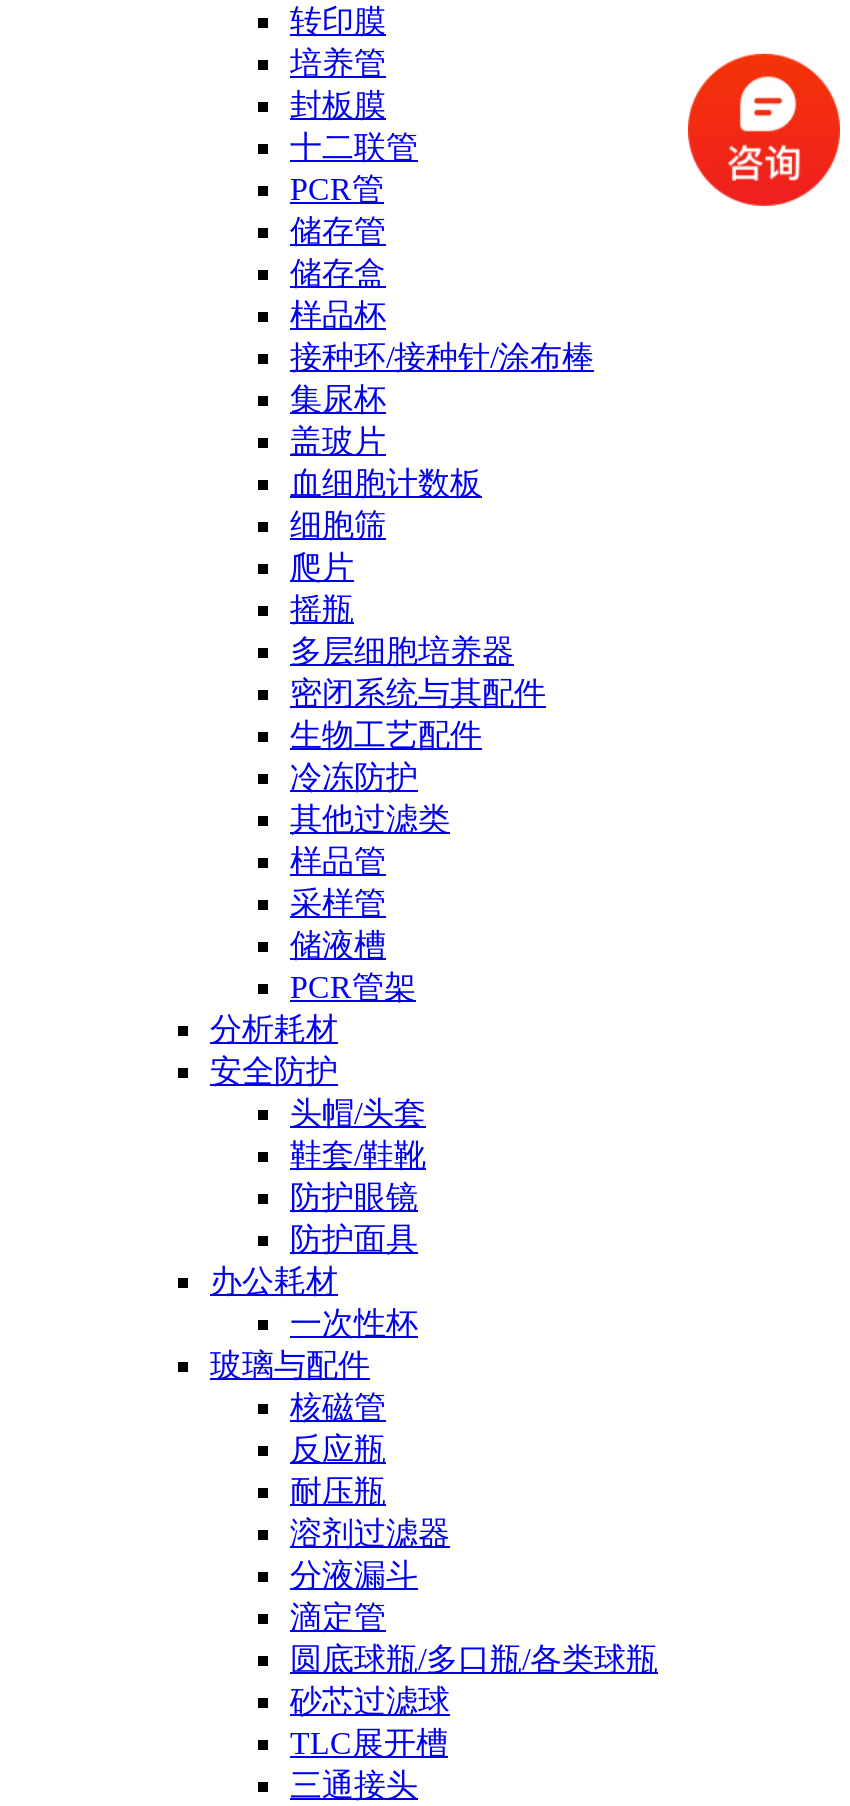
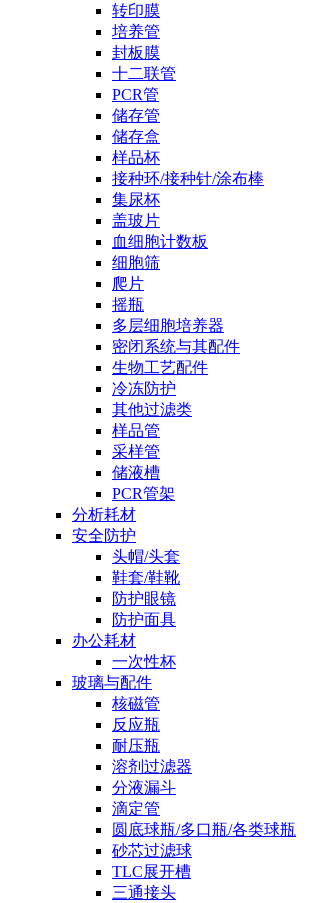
- [image]
